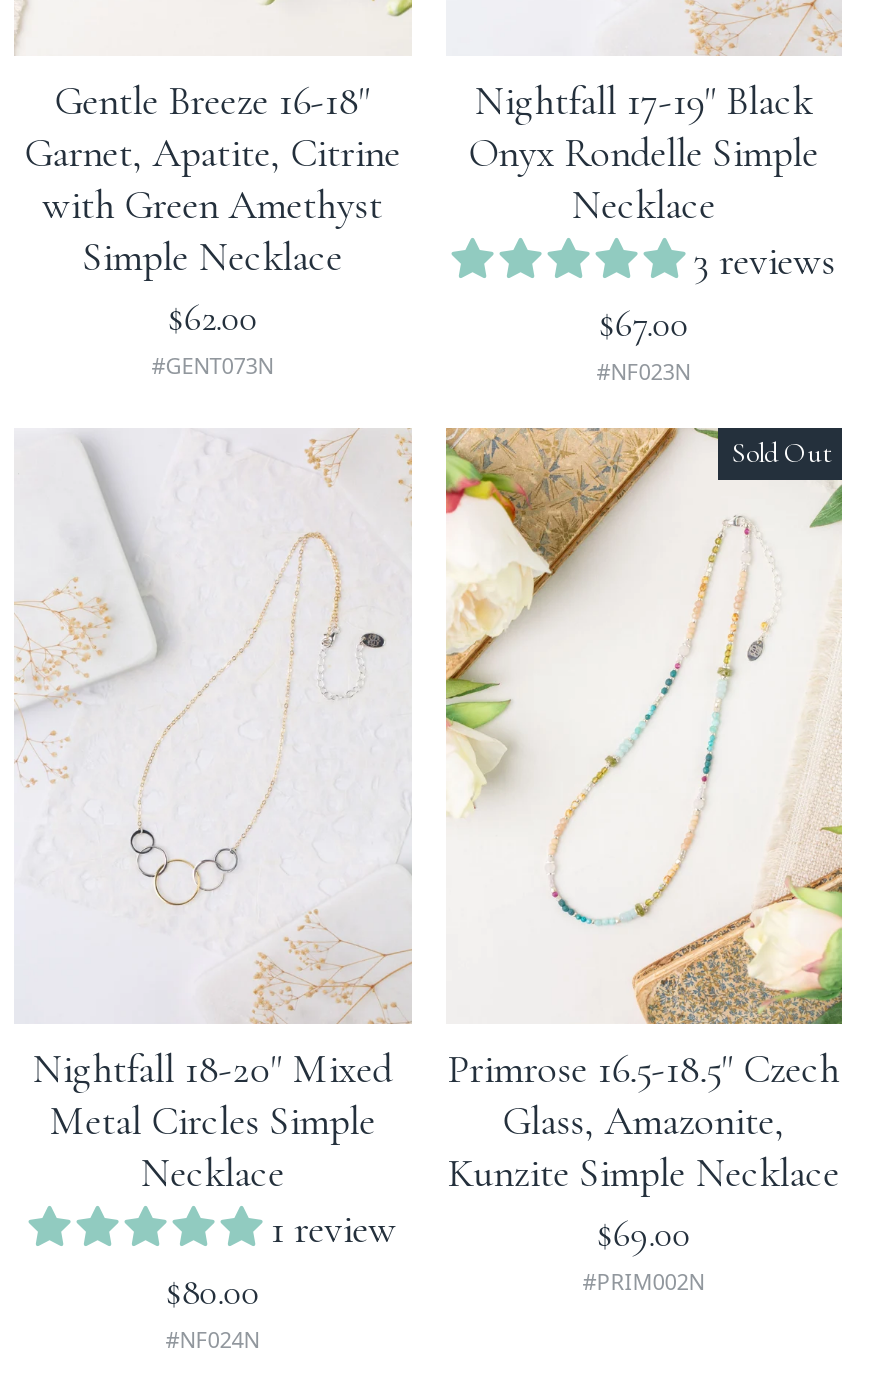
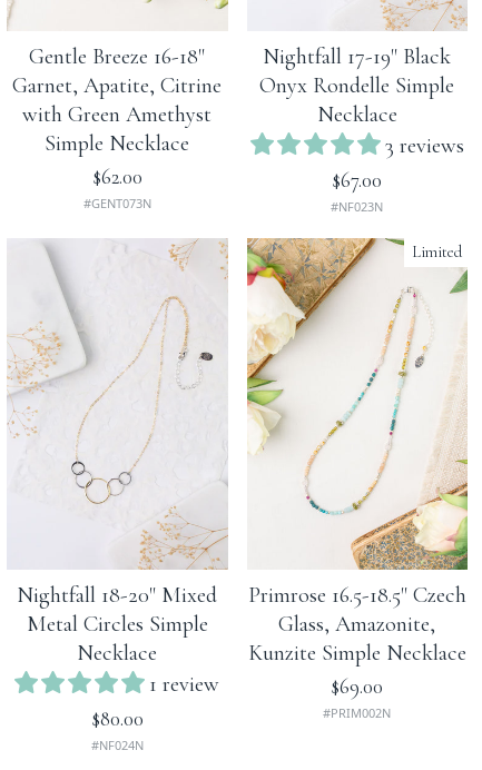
- Sold Out
+ Limited
